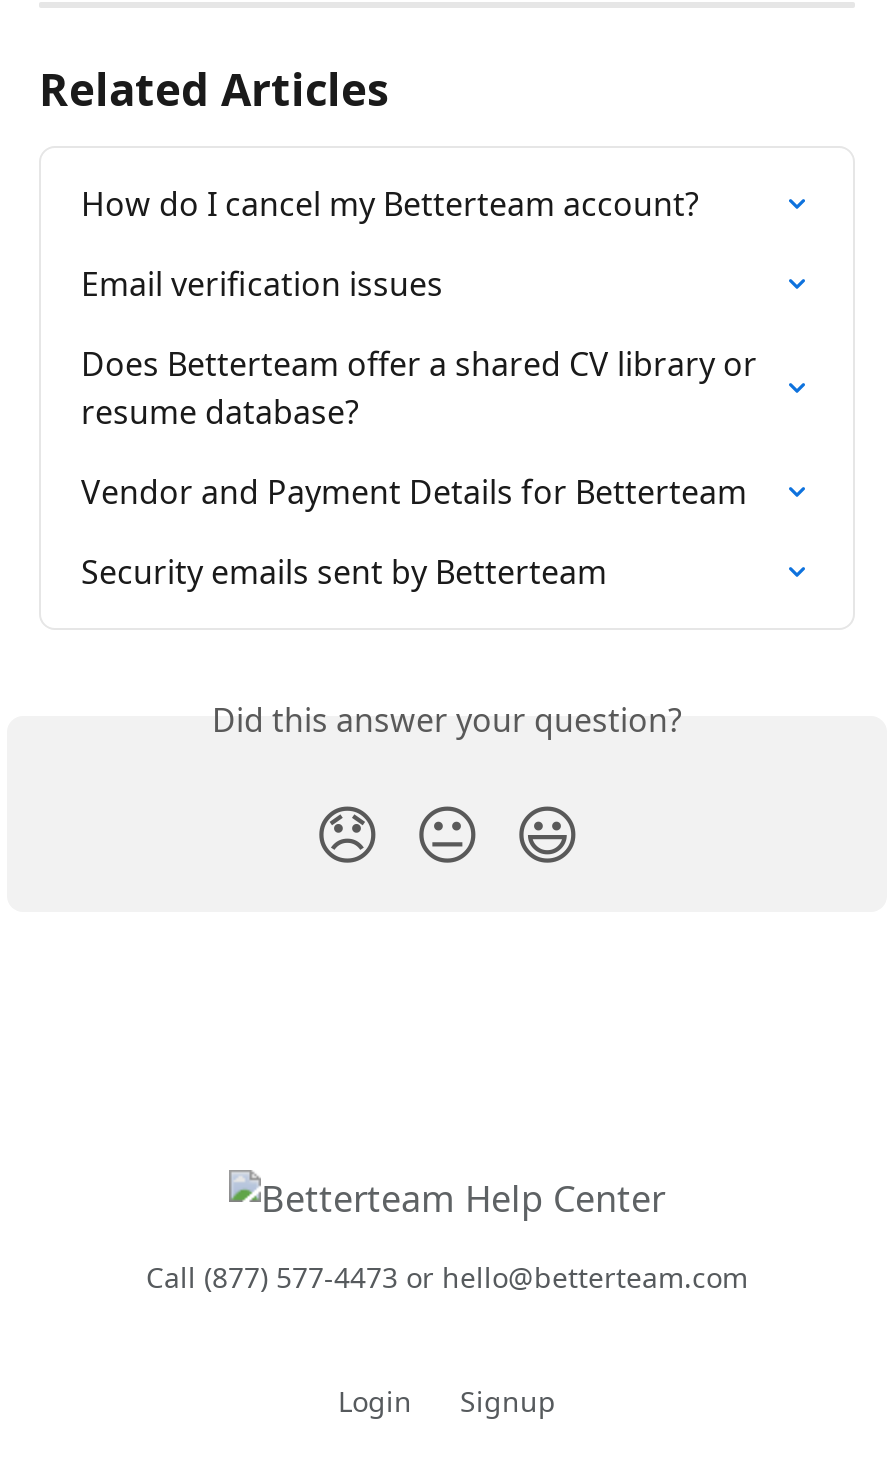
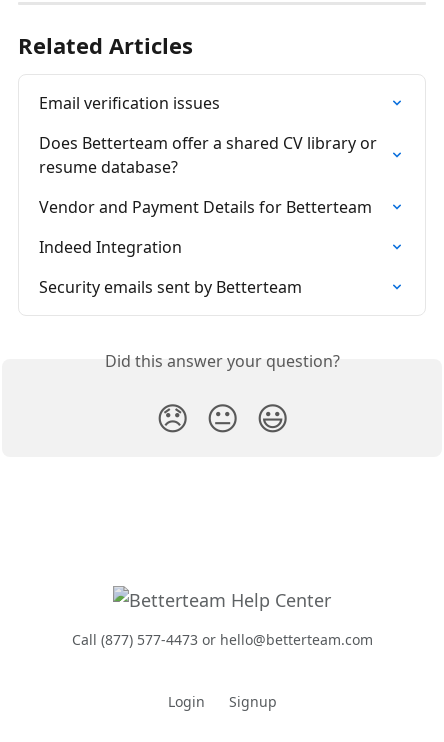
- How do I cancel my Betterteam account?

moved up: Email verification issues | Does Betterteam offer a shared CV library or | resume database? | Vendor and Payment Details for Betterteam

+ Indeed Integration
